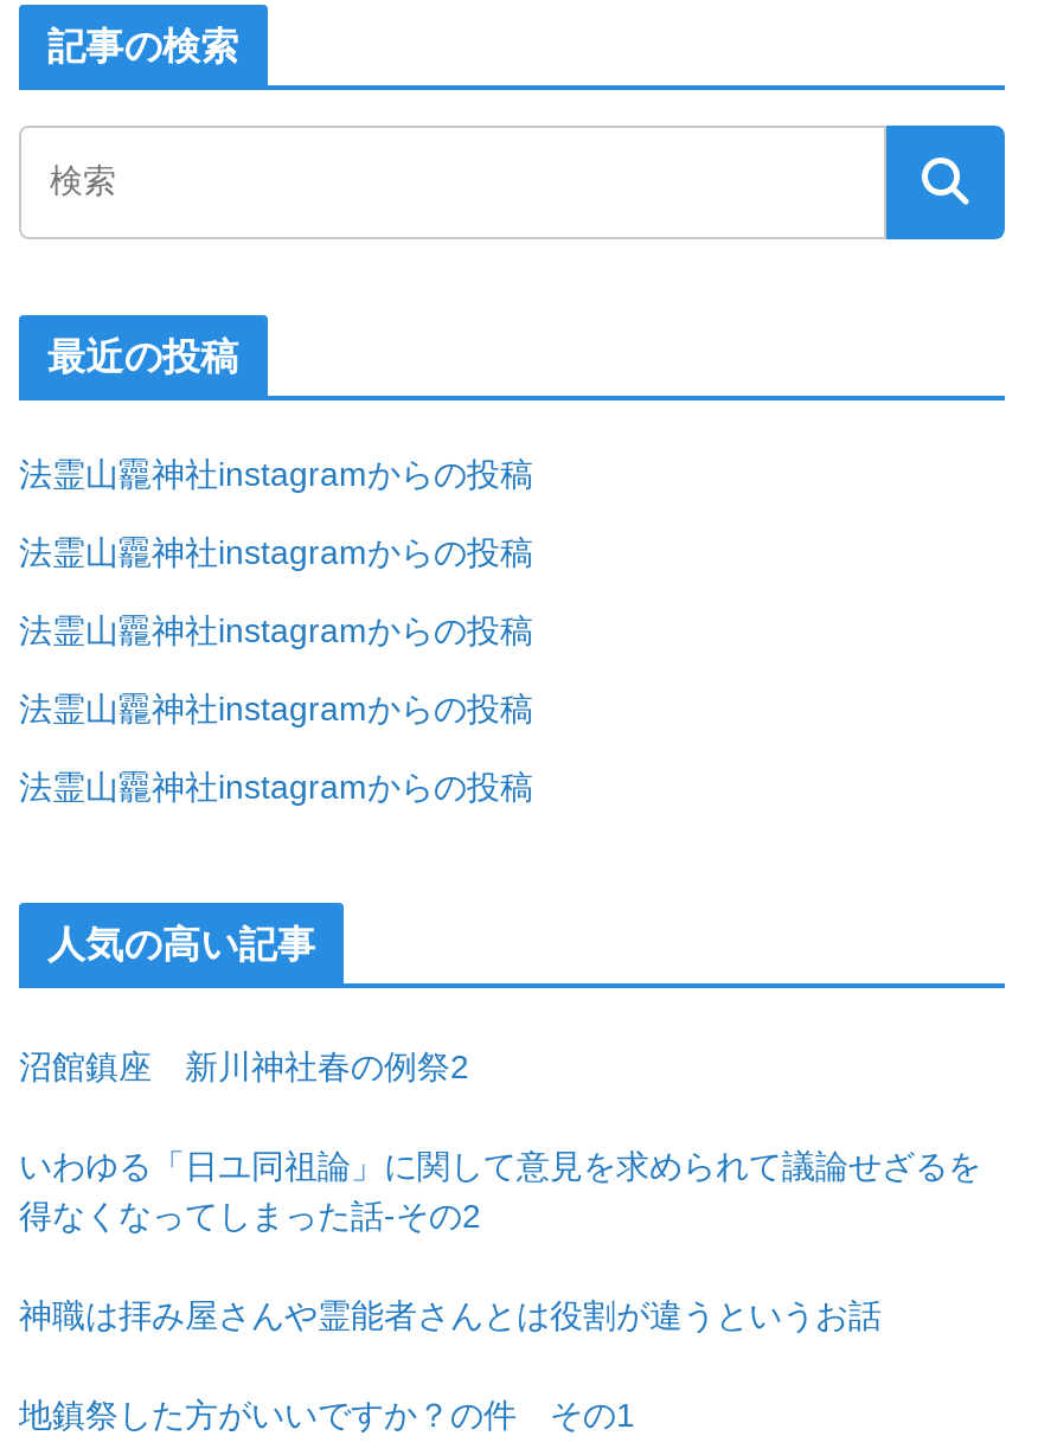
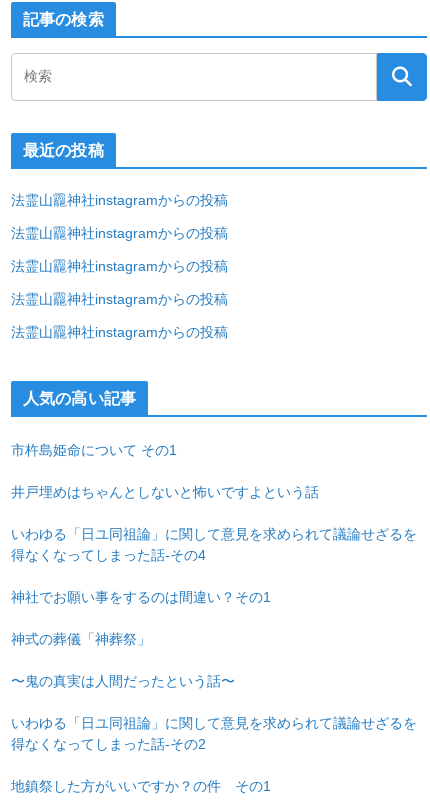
- 沼館鎮座 新川神社春の例祭2
+ 市杵島姫命について その1
+ 井戸埋めはちゃんとしないと怖いですよという話
+ いわゆる「日ユ同祖論」に関して意見を求められて議論せざるを
+ 得なくなってしまった話-その4
+ 神社でお願い事をするのは間違い？その1
+ 神式の葬儀「神葬祭」
+ 〜鬼の真実は人間だったという話〜

moved down: いわゆる「日ユ同祖論」に関して意見を求められて議論せざるを | 得なくなってしまった話-その2

- 神職は拝み屋さんや霊能者さんとは役割が違うというお話
